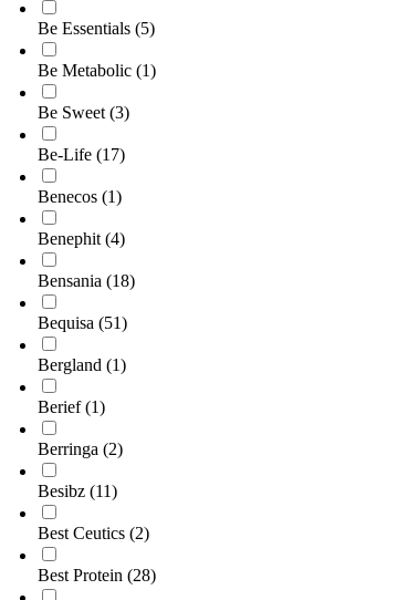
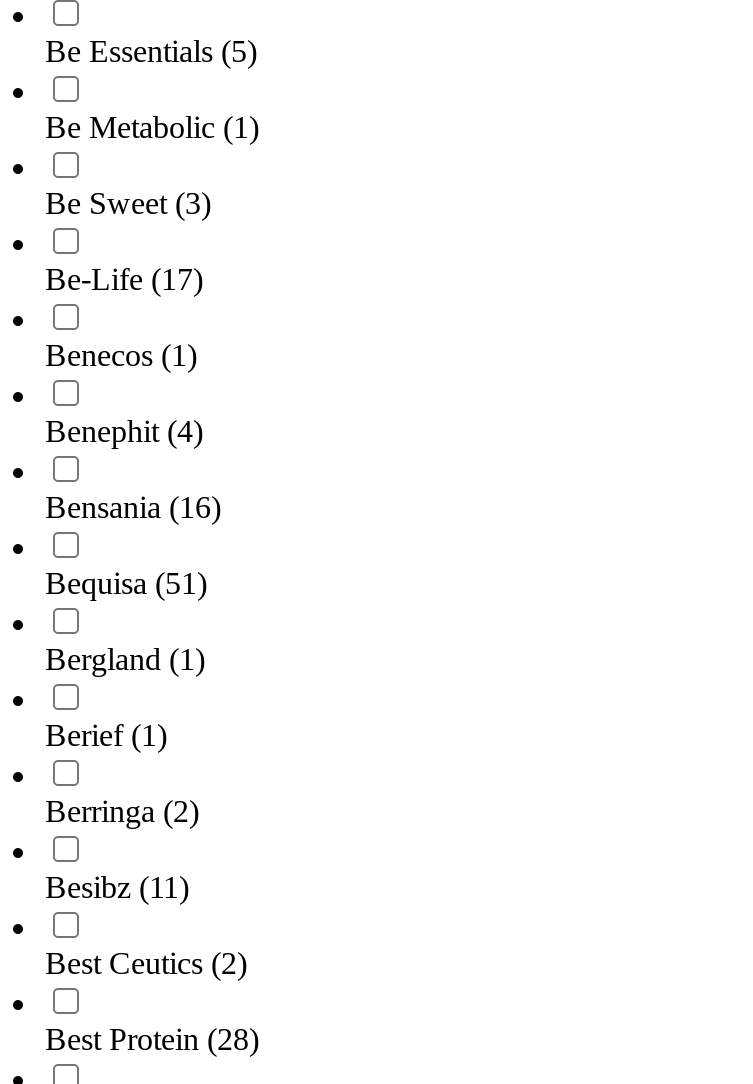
- Bensania (18)
+ Bensania (16)
